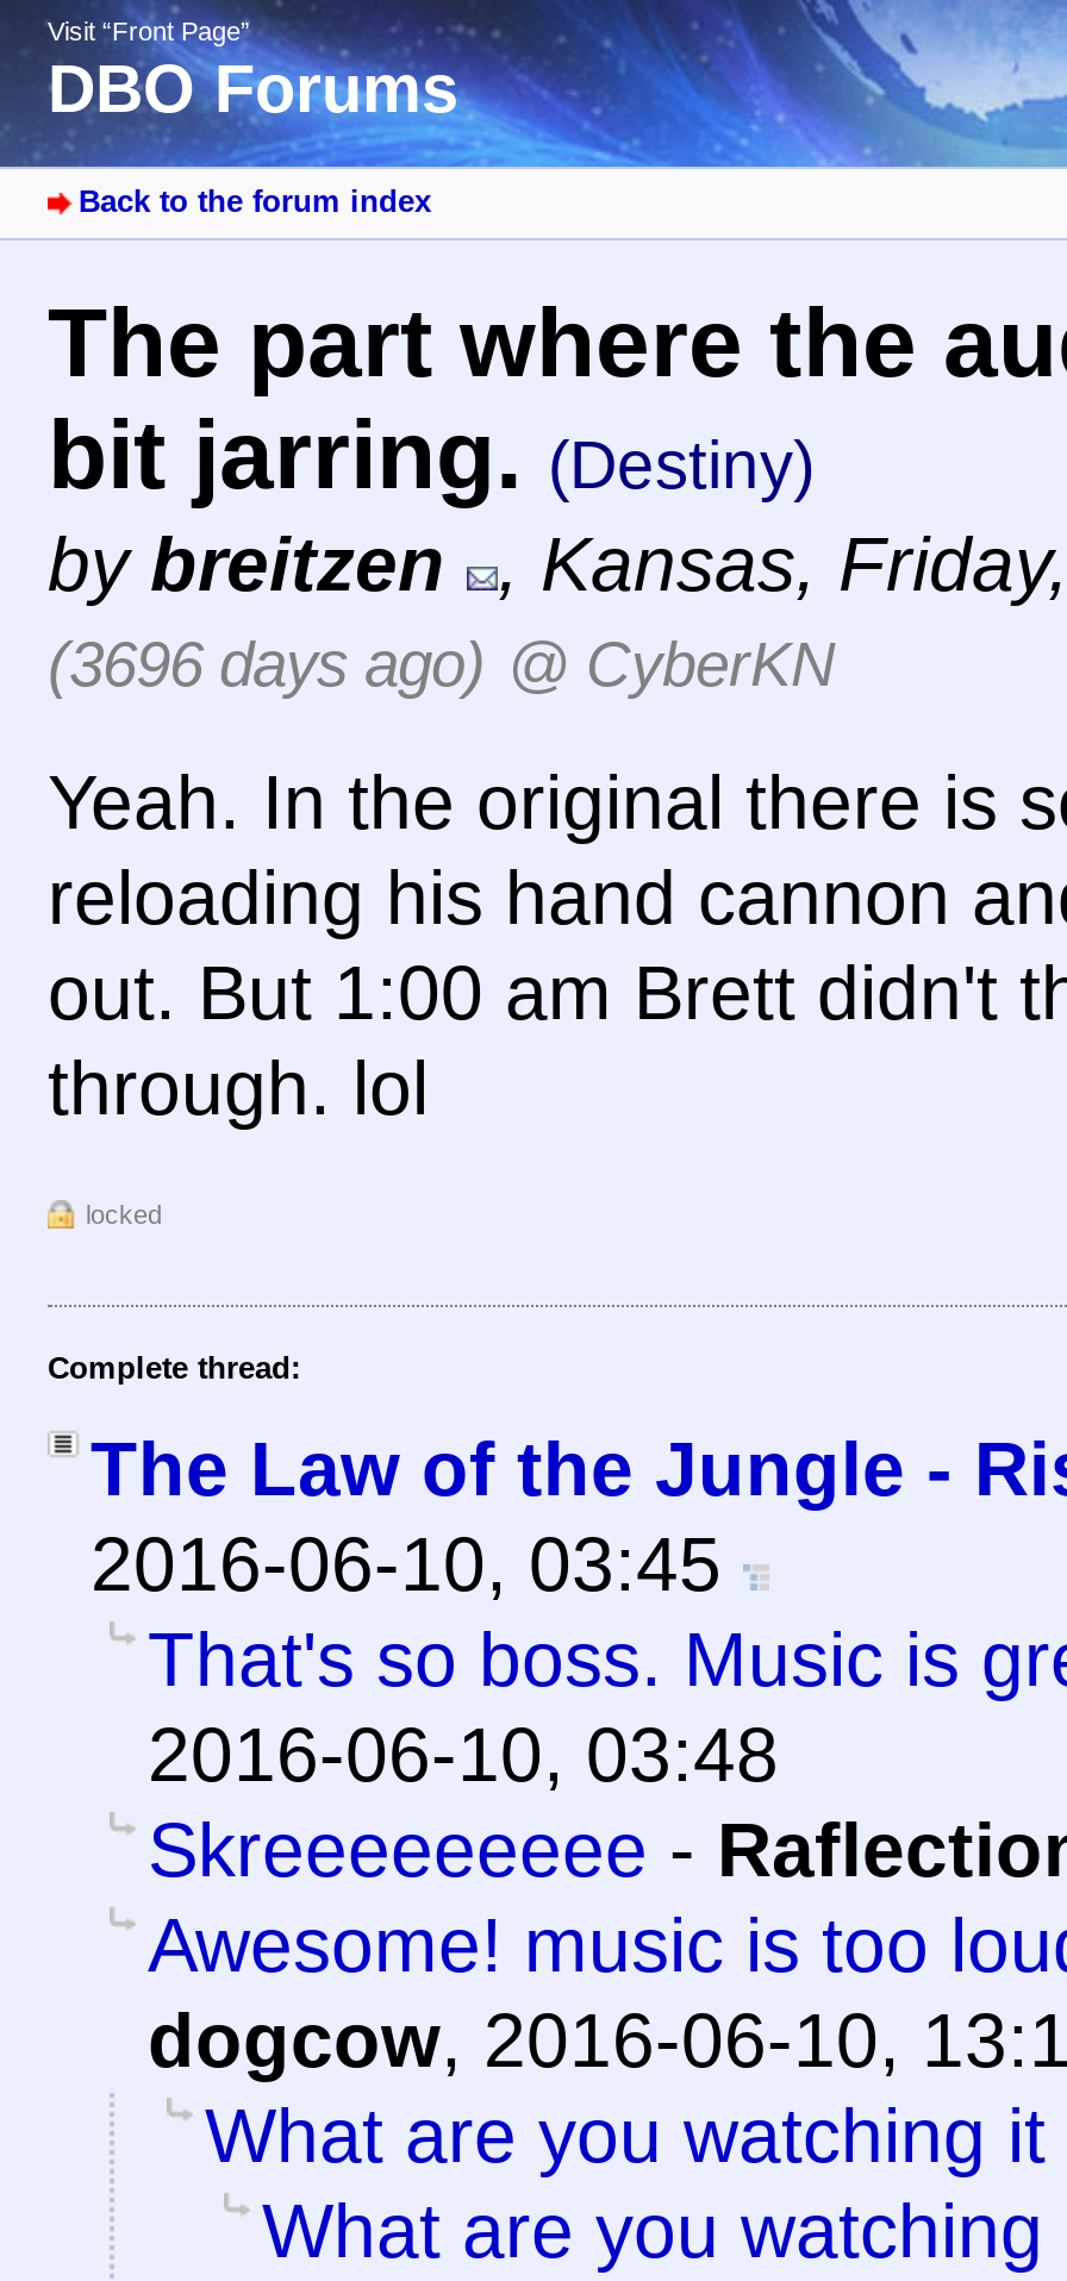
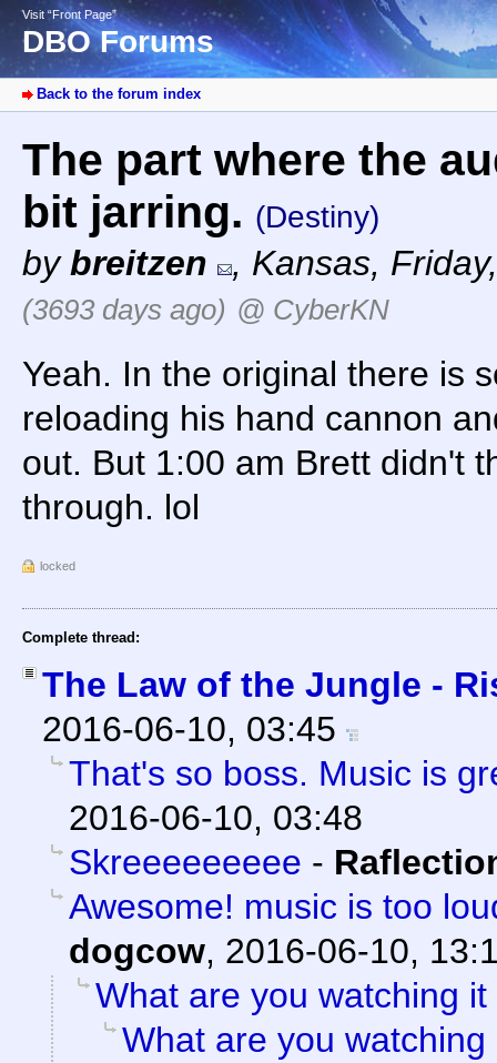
- (3696 days ago) @ CyberKN
+ (3693 days ago) @ CyberKN
